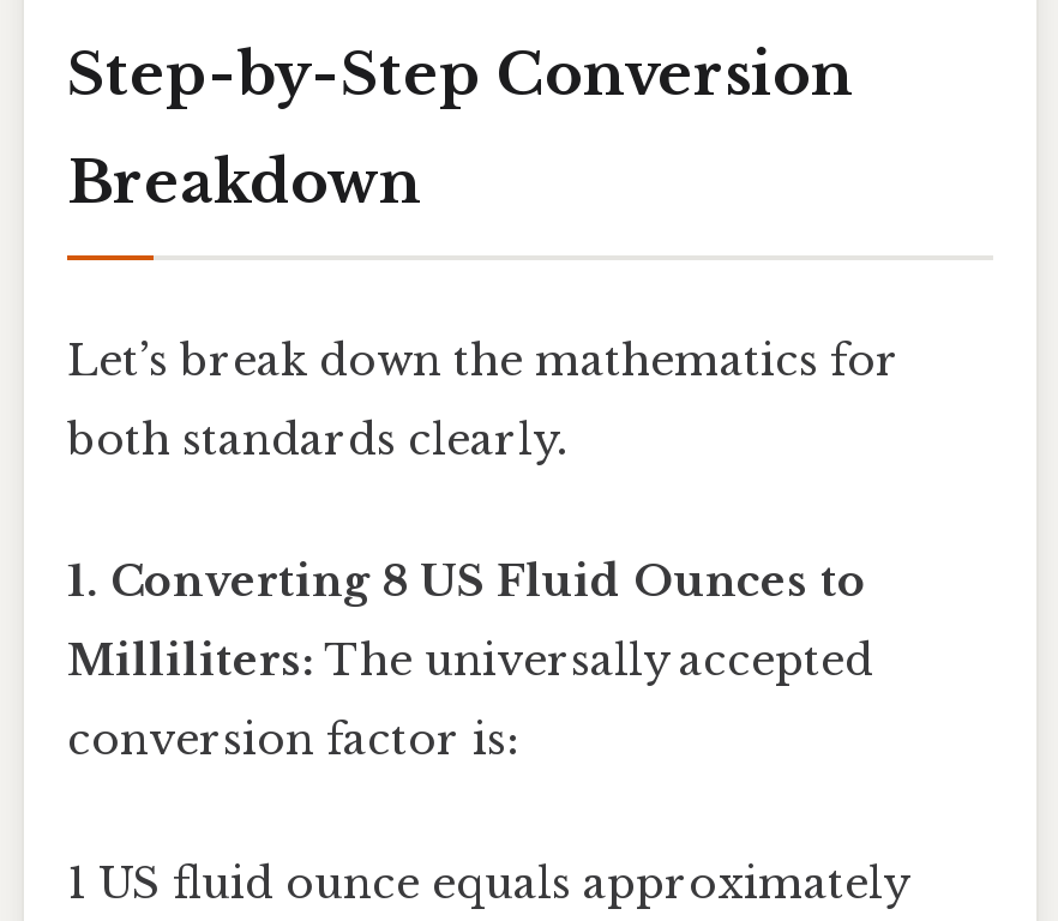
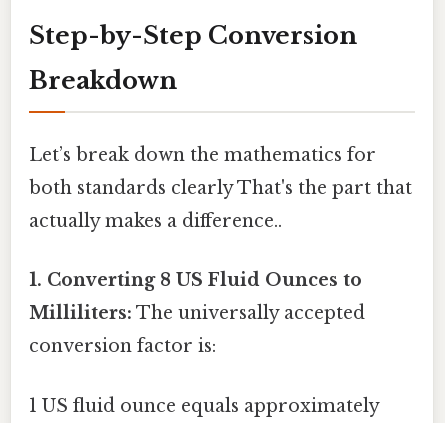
- both standards clearly.
+ both standards clearly That's the part that
+ actually makes a difference..
